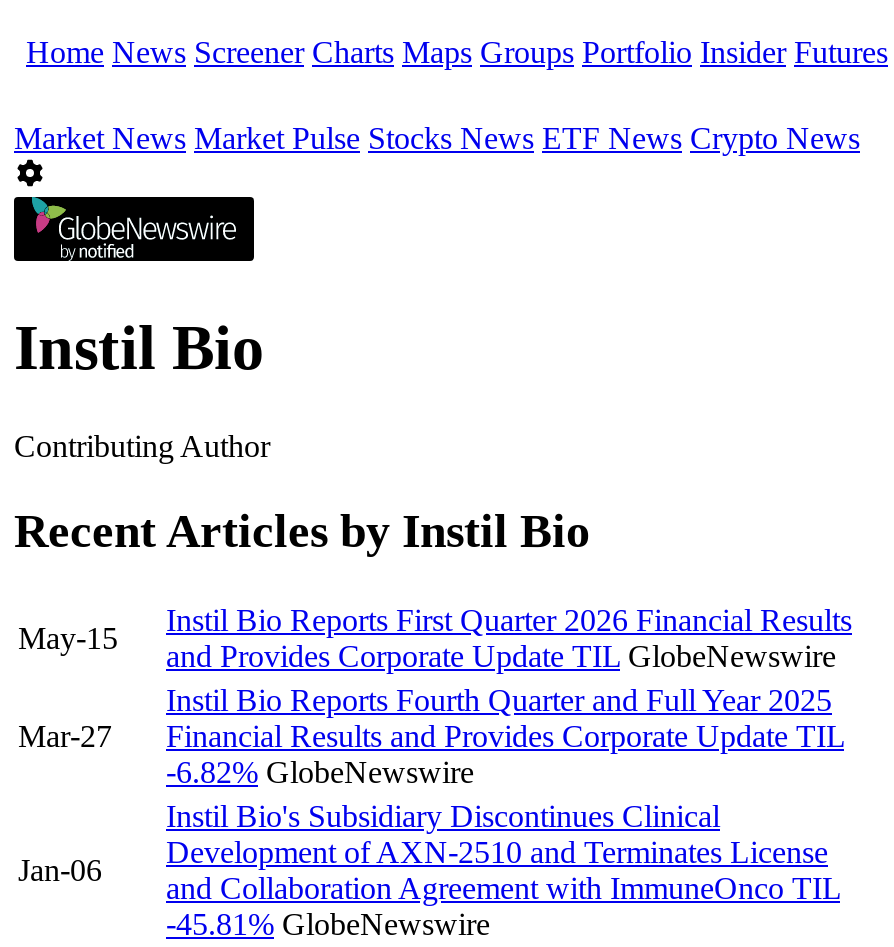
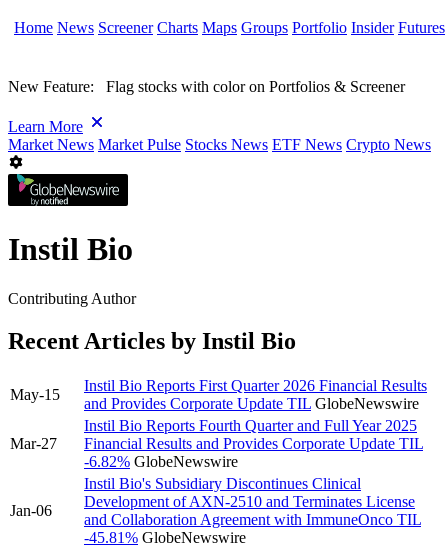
+ New Feature: Flag stocks with color on Portfolios & Screener
+ Learn More
